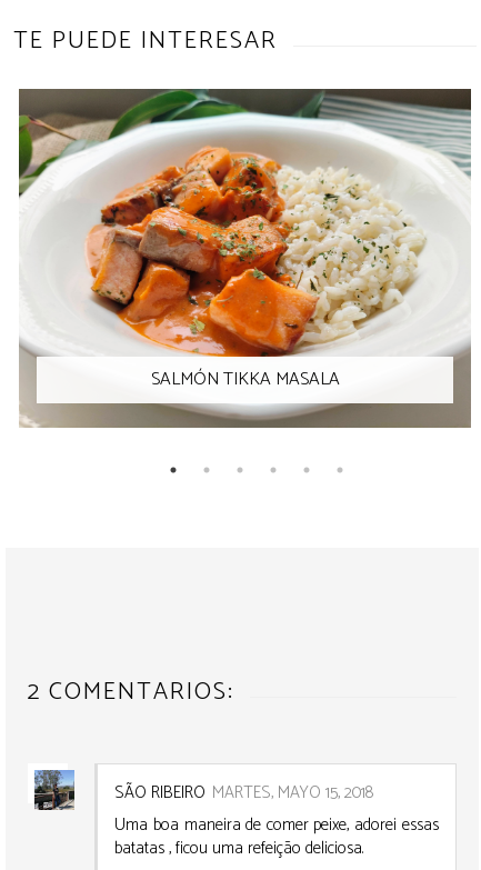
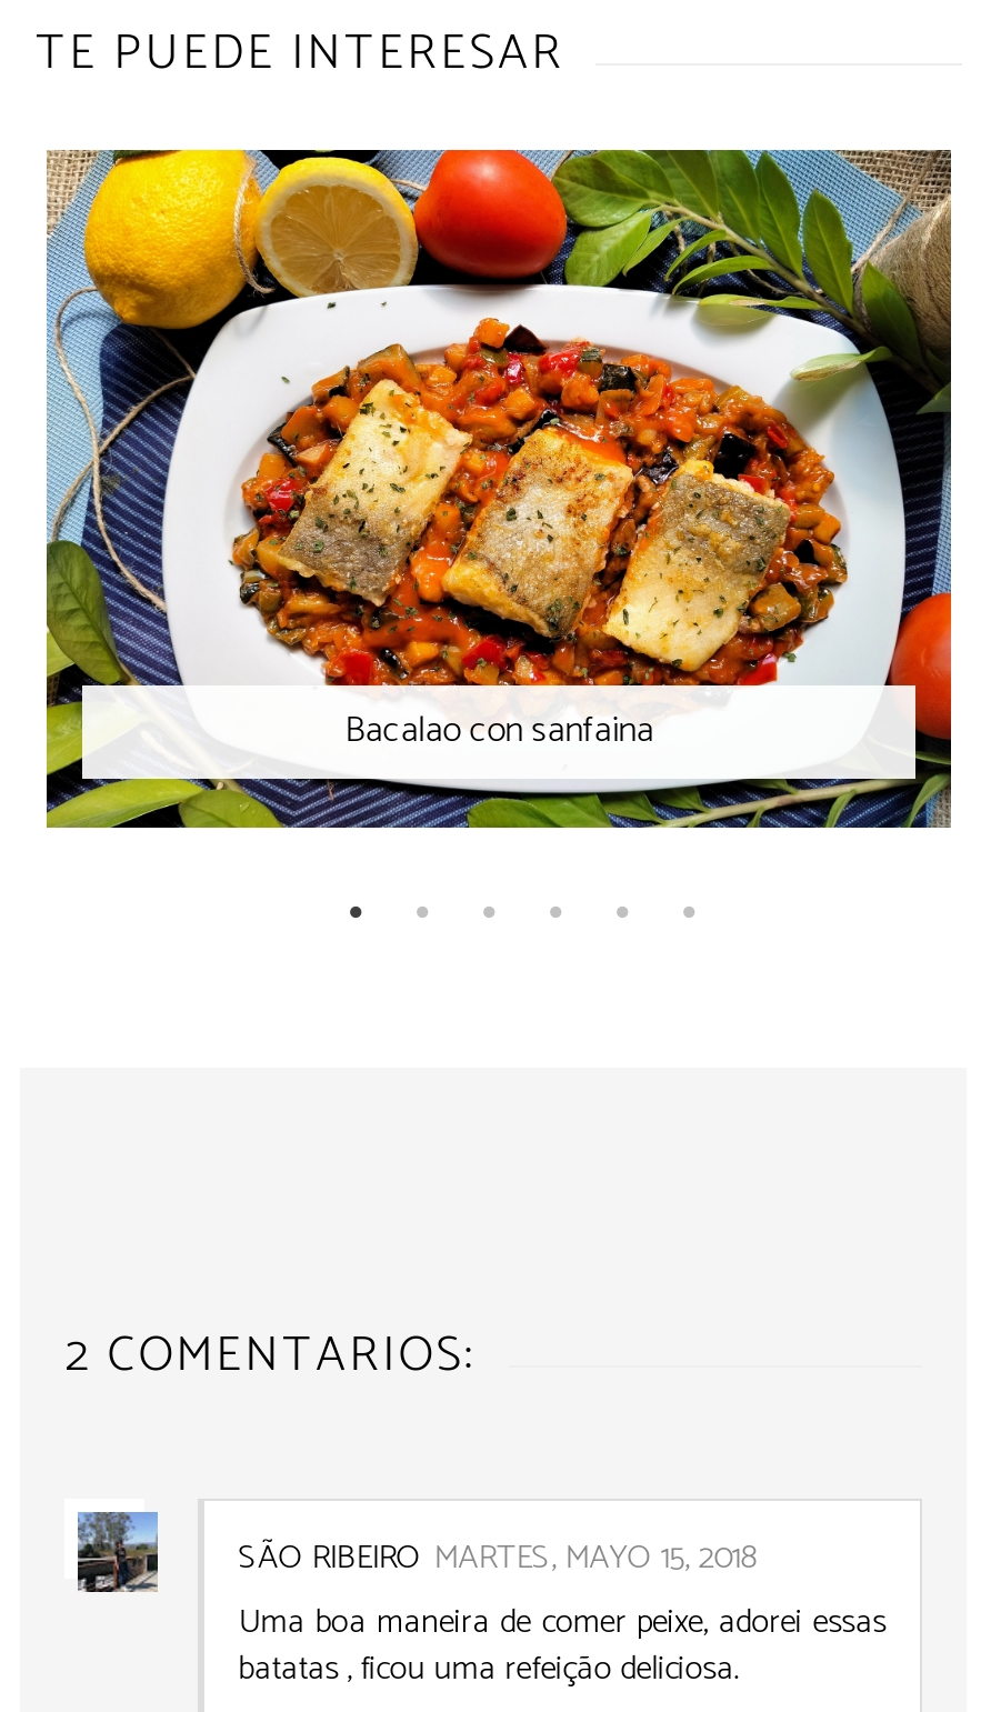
- [image]
- SALMÓN TIKKA MASALA
+ [image]
+ Bacalao con sanfaina
